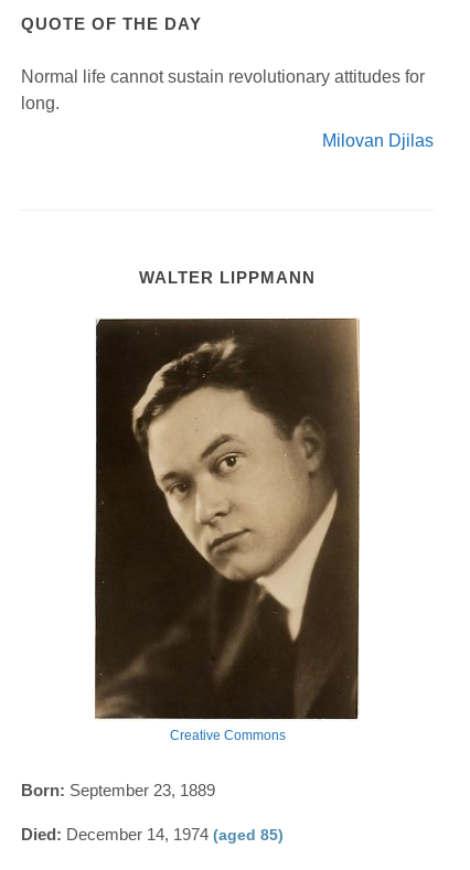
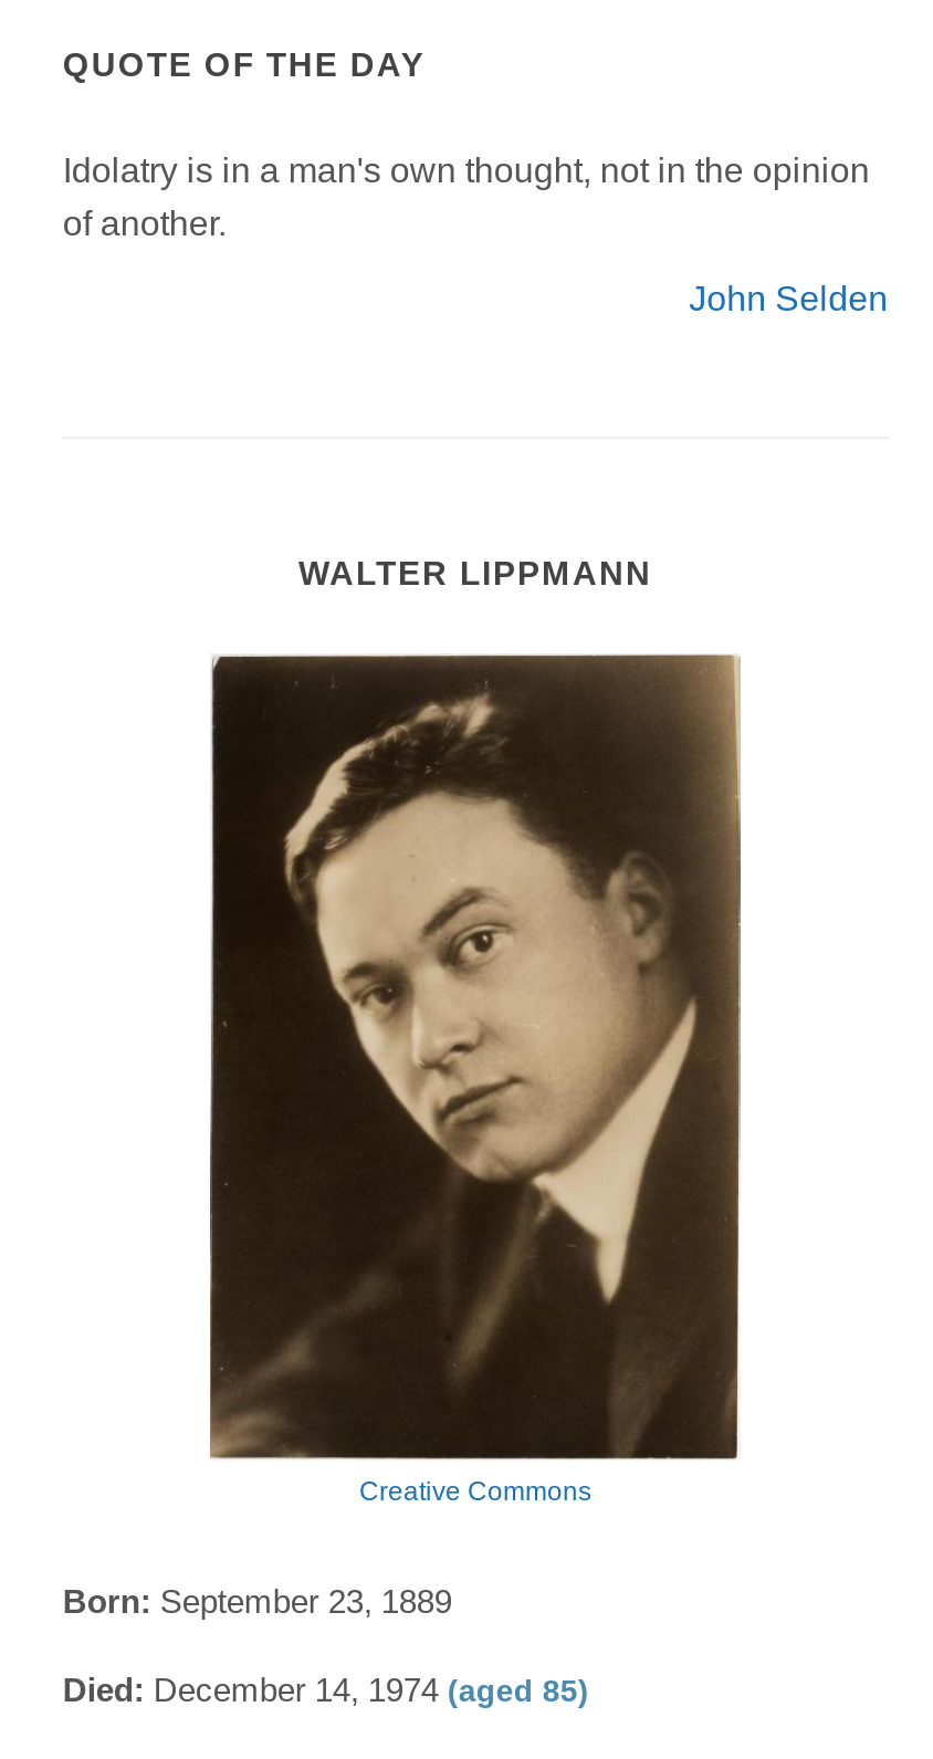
- Normal life cannot sustain revolutionary attitudes for
- long.
+ Idolatry is in a man's own thought, not in the opinion
+ of another.

- Milovan Djilas
+ John Selden
